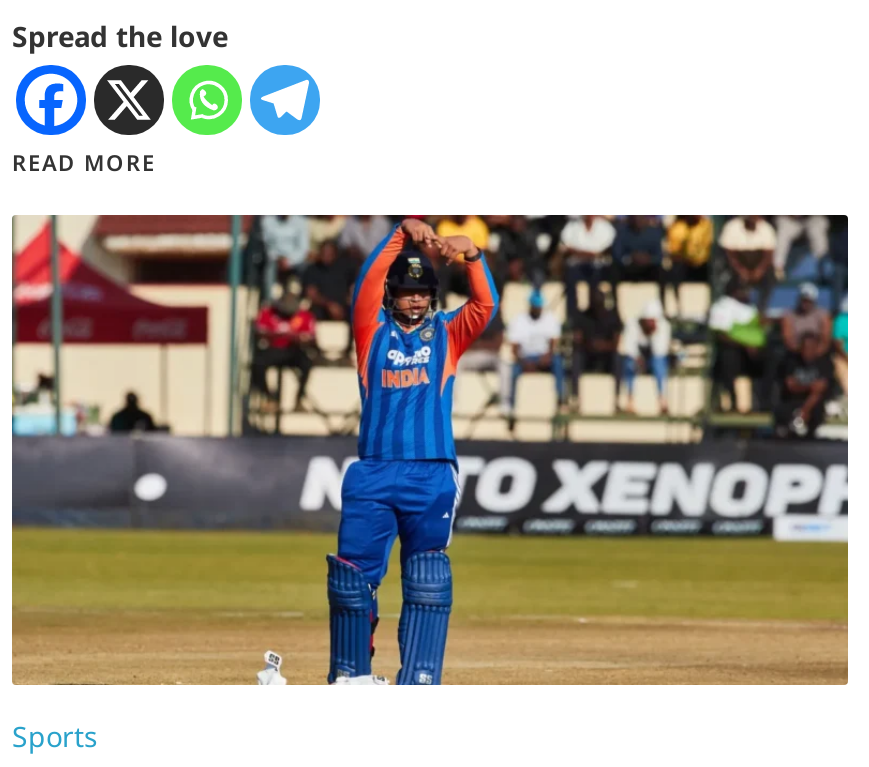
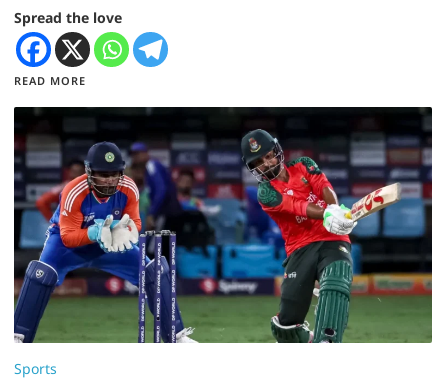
- [image]
+ [image]
